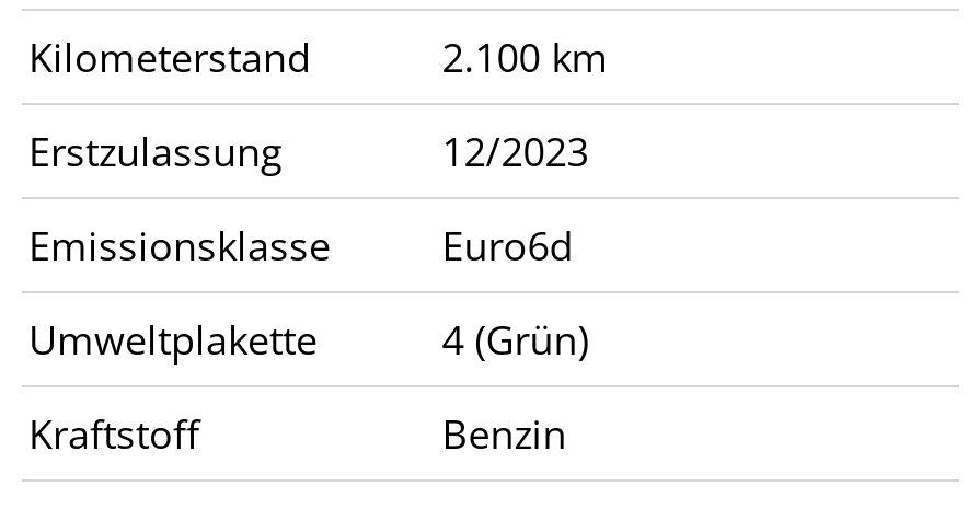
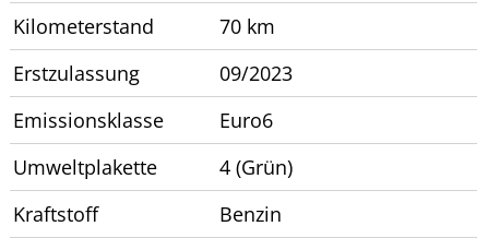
- 2.100 km
+ 70 km

- 12/2023
+ 09/2023

- Euro6d
+ Euro6
